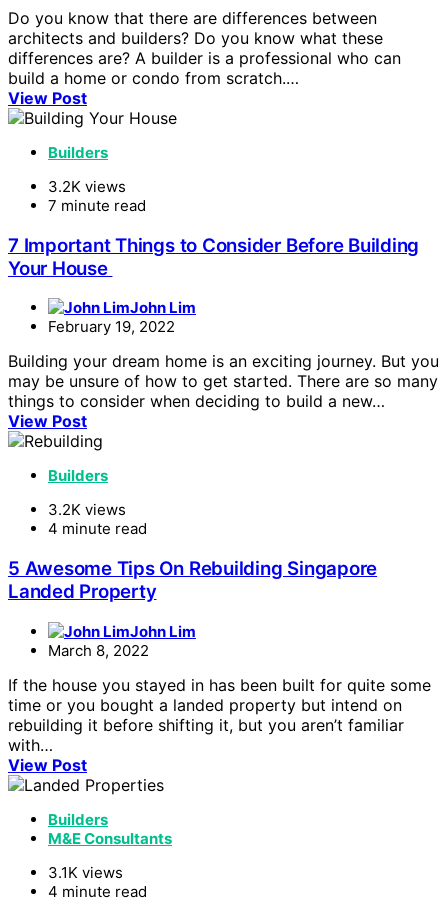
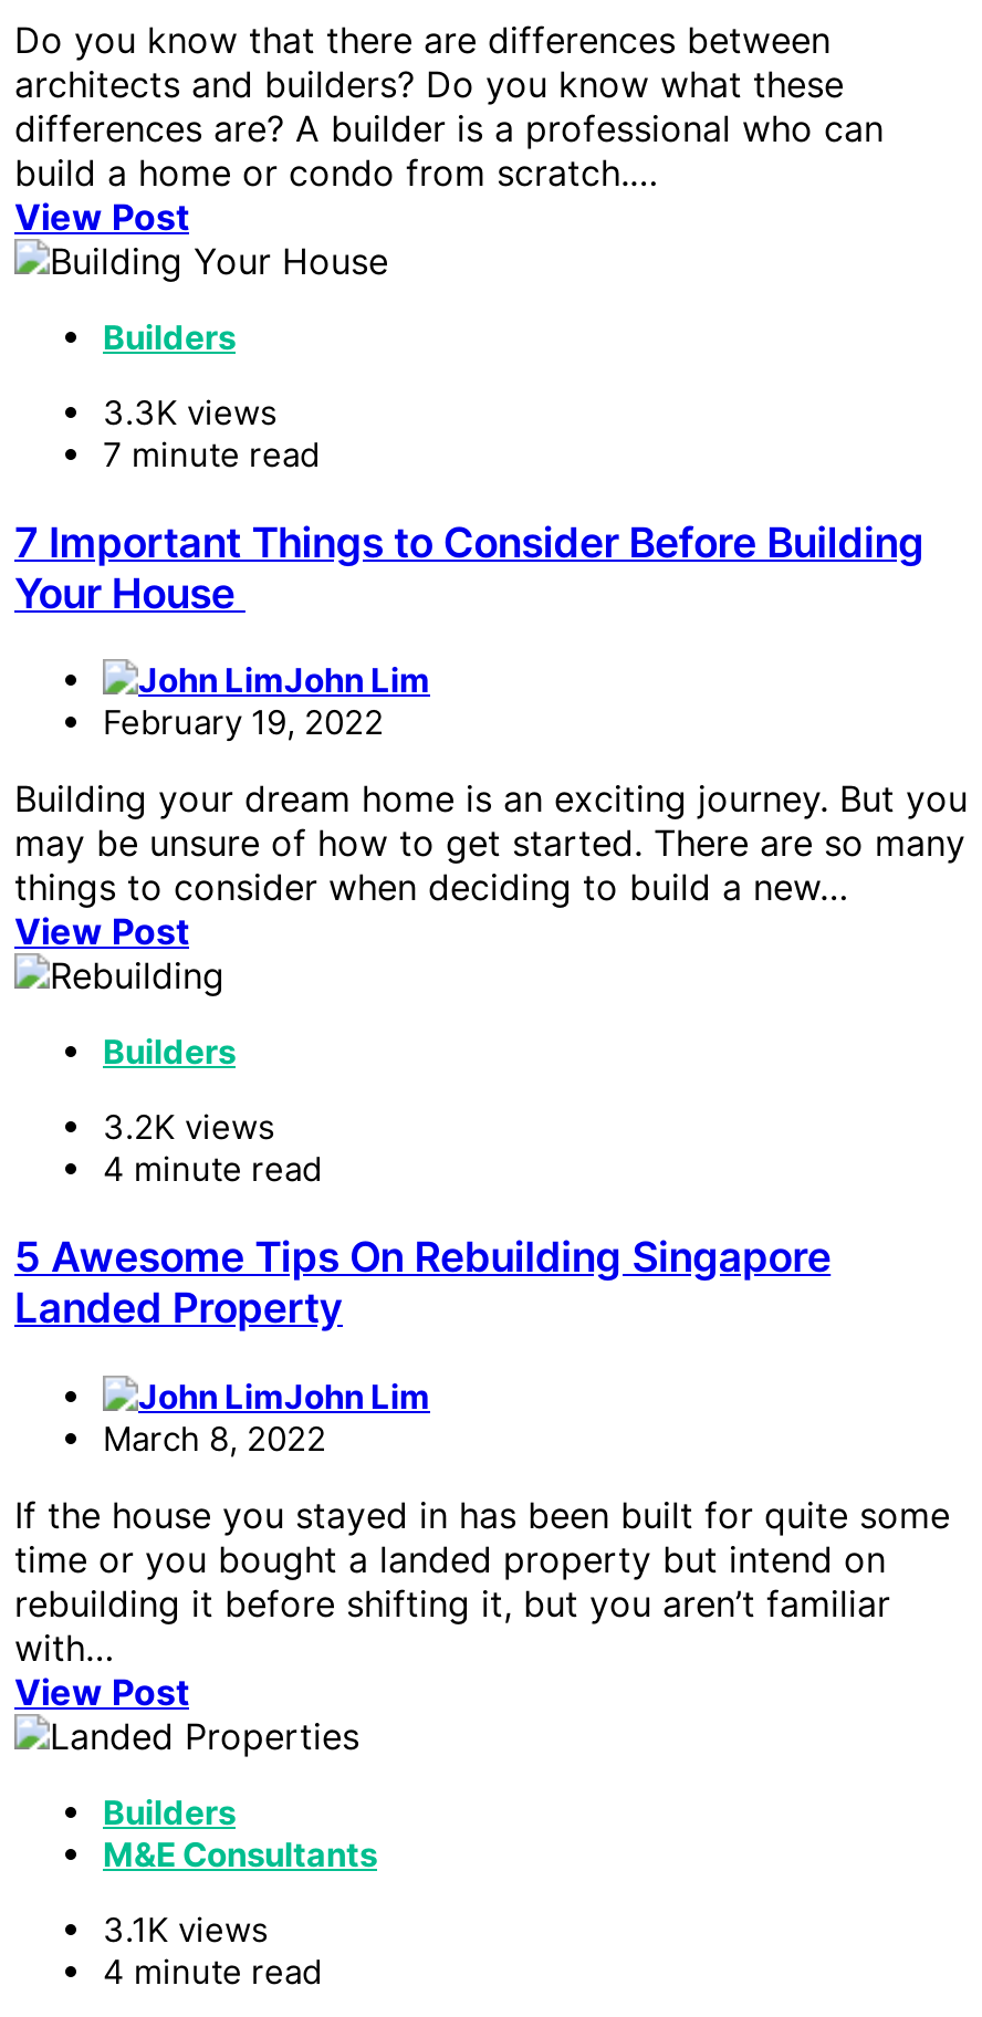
- 3.2K views
+ 3.3K views
